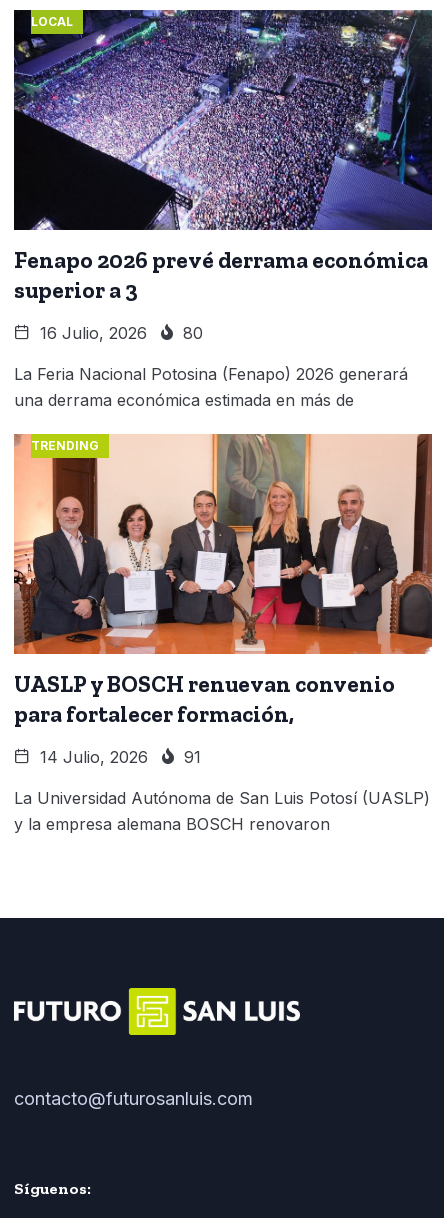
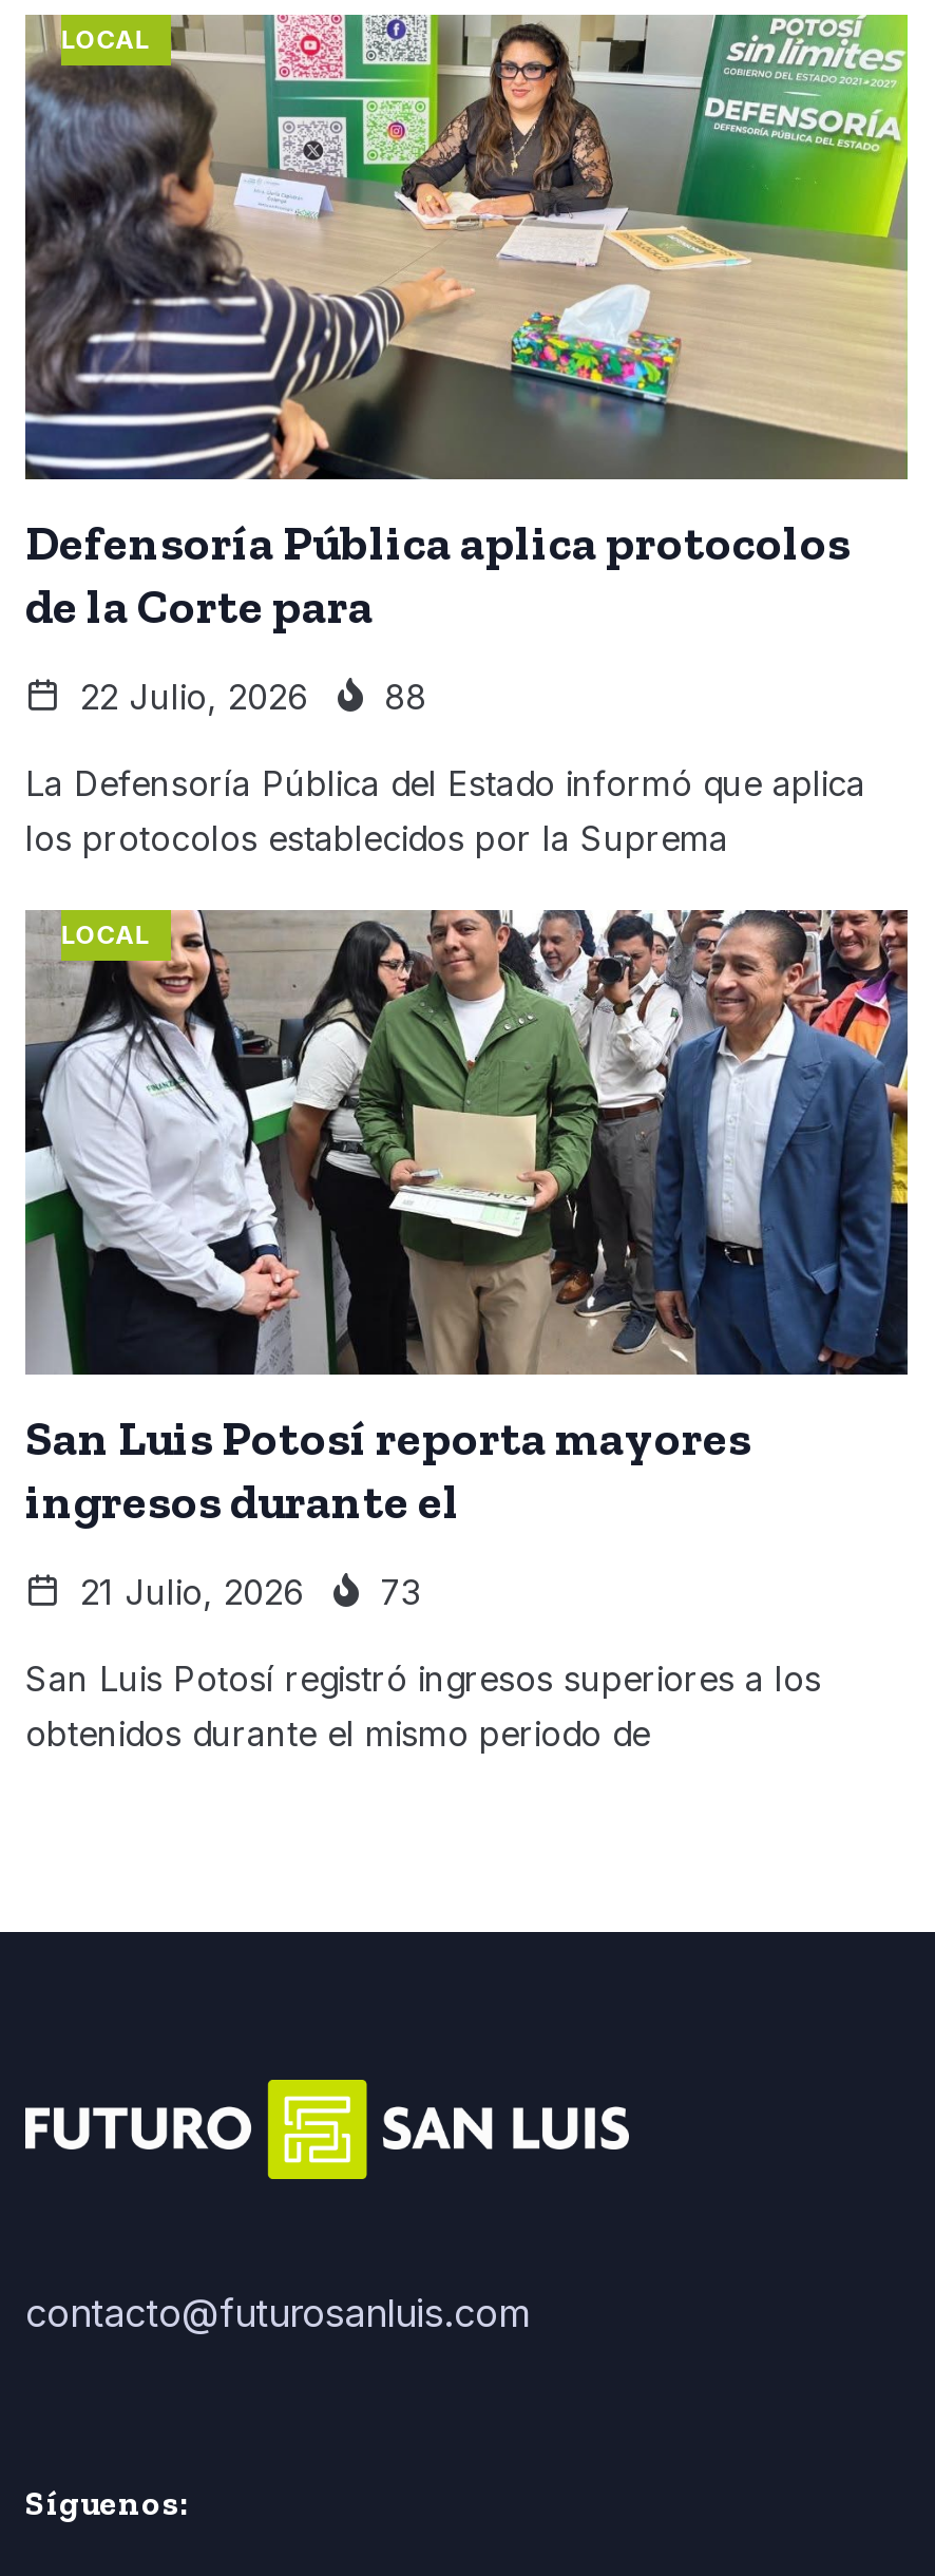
- [image]
- Fenapo 2026 prevé derrama económica
- superior a 3
+ [image]
+ Defensoría Pública aplica protocolos
+ de la Corte para

- 16 Julio, 2026
- 80
+ 22 Julio, 2026
+ 88

- La Feria Nacional Potosina (Fenapo) 2026 generará
- una derrama económica estimada en más de
+ La Defensoría Pública del Estado informó que aplica
+ los protocolos establecidos por la Suprema

- [image]
- TRENDING
+ [image]
+ LOCAL

- UASLP y BOSCH renuevan convenio
- para fortalecer formación,
+ San Luis Potosí reporta mayores
+ ingresos durante el

- 14 Julio, 2026
- 91
+ 21 Julio, 2026
+ 73

- La Universidad Autónoma de San Luis Potosí (UASLP)
- y la empresa alemana BOSCH renovaron
+ San Luis Potosí registró ingresos superiores a los
+ obtenidos durante el mismo periodo de
